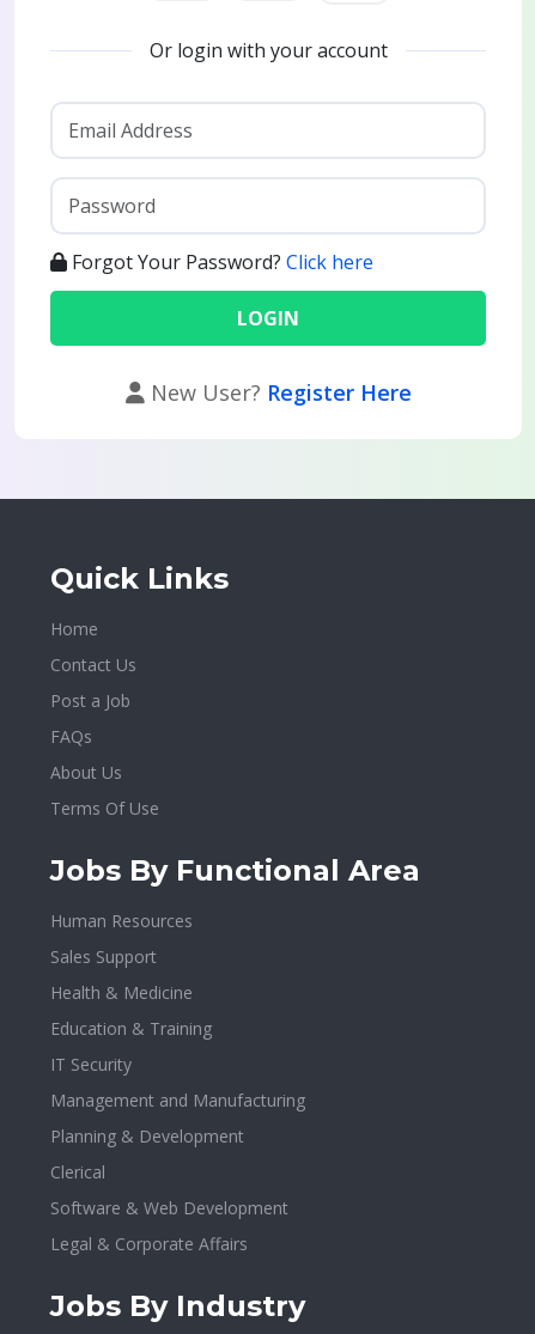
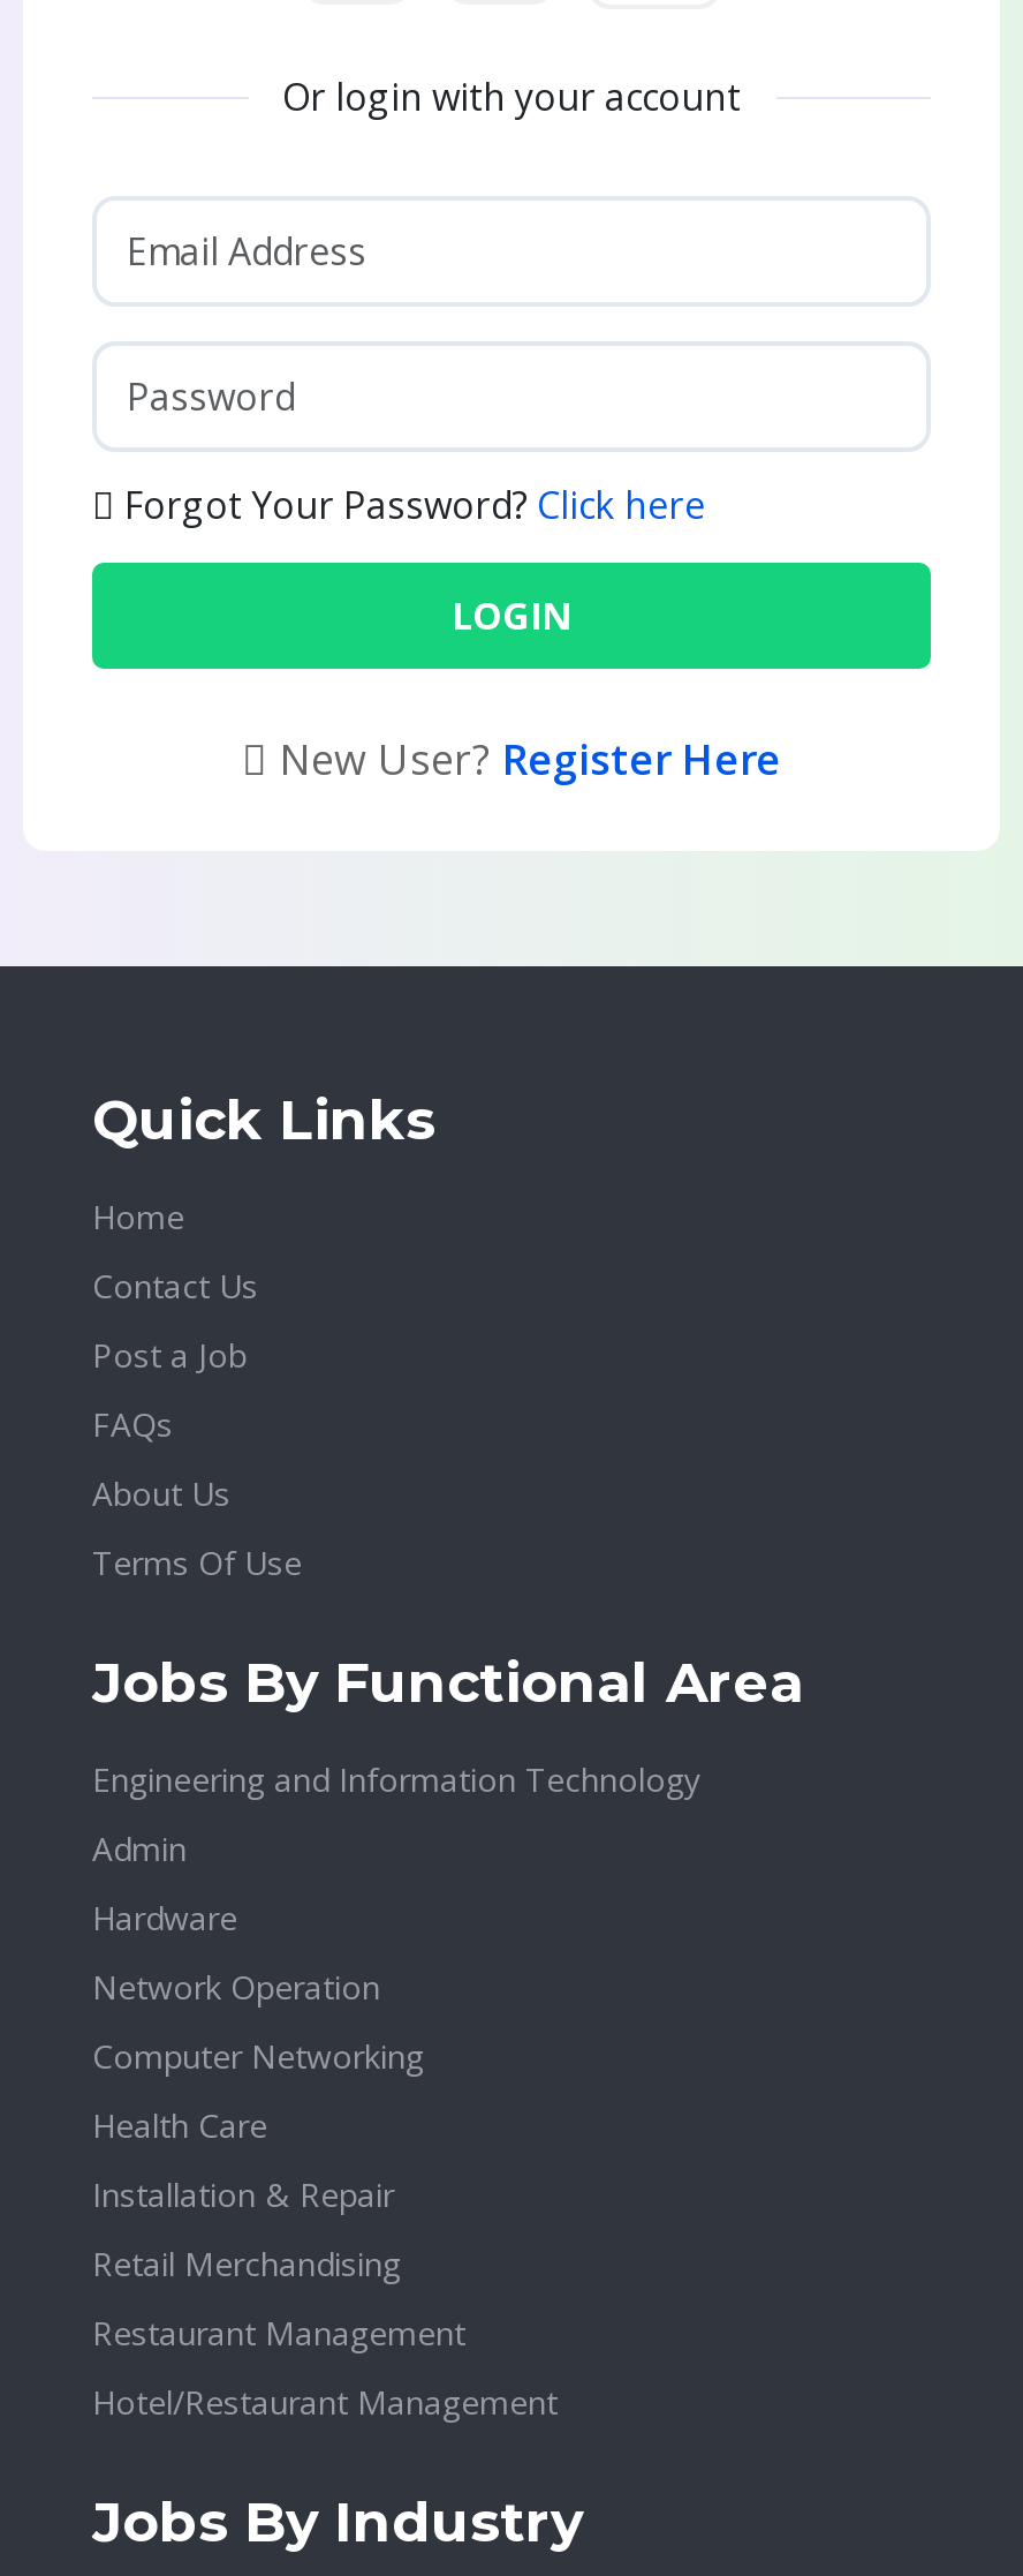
- Human Resources
+ Engineering and Information Technology

- Sales Support
+ Admin

- Health & Medicine
+ Hardware

- Education & Training
+ Network Operation

- IT Security
+ Computer Networking

- Management and Manufacturing
+ Health Care

- Planning & Development
+ Installation & Repair

- Clerical
+ Retail Merchandising

- Software & Web Development
+ Restaurant Management

- Legal & Corporate Affairs
+ Hotel/Restaurant Management
